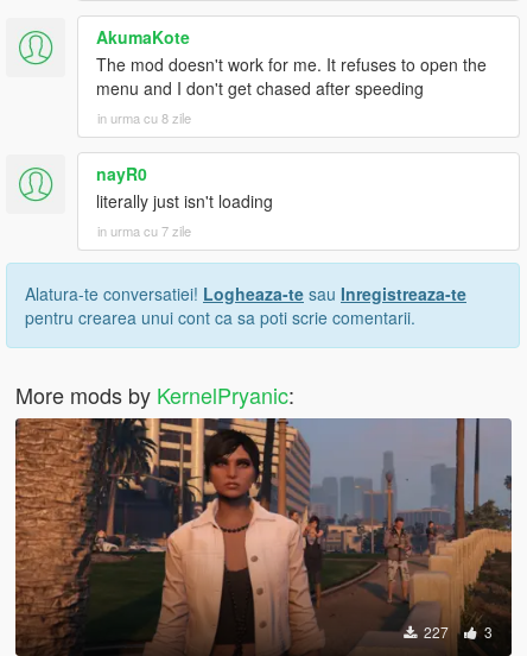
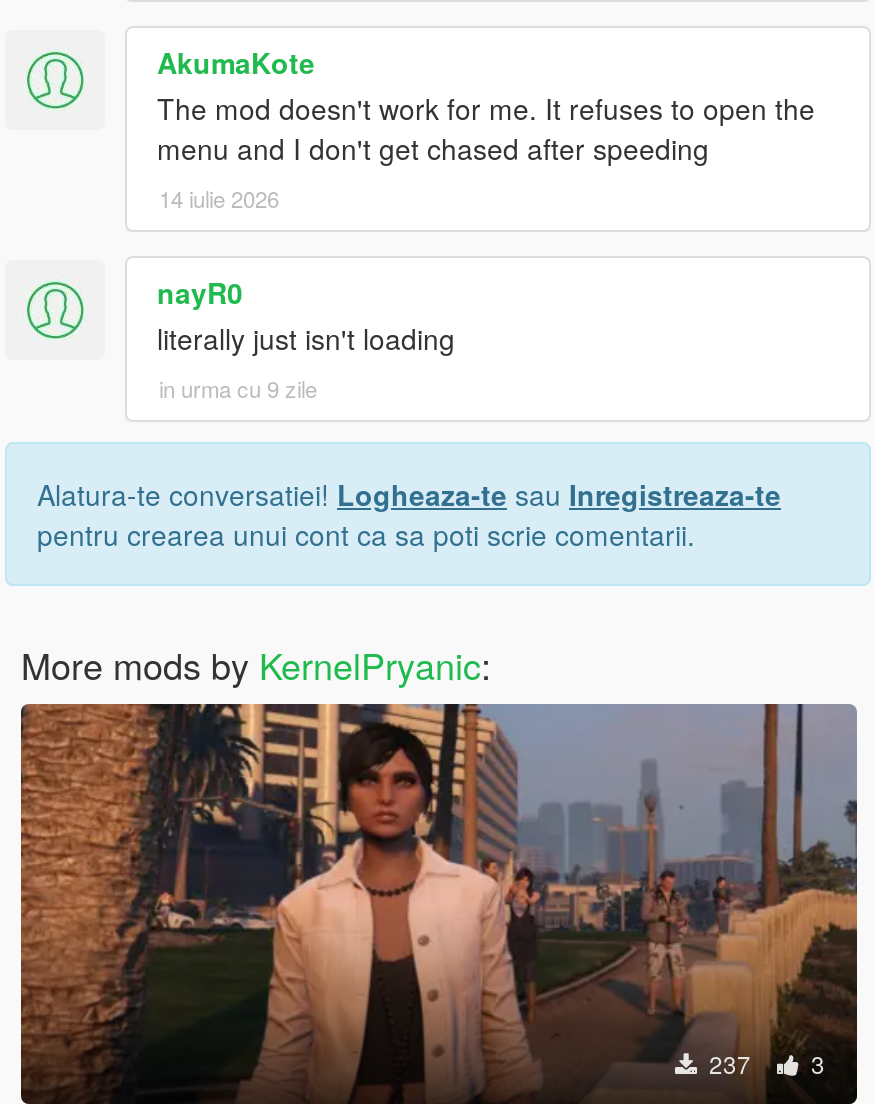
- in urma cu 8 zile
+ 14 iulie 2026

- in urma cu 7 zile
+ in urma cu 9 zile

- 227 3
+ 237 3
